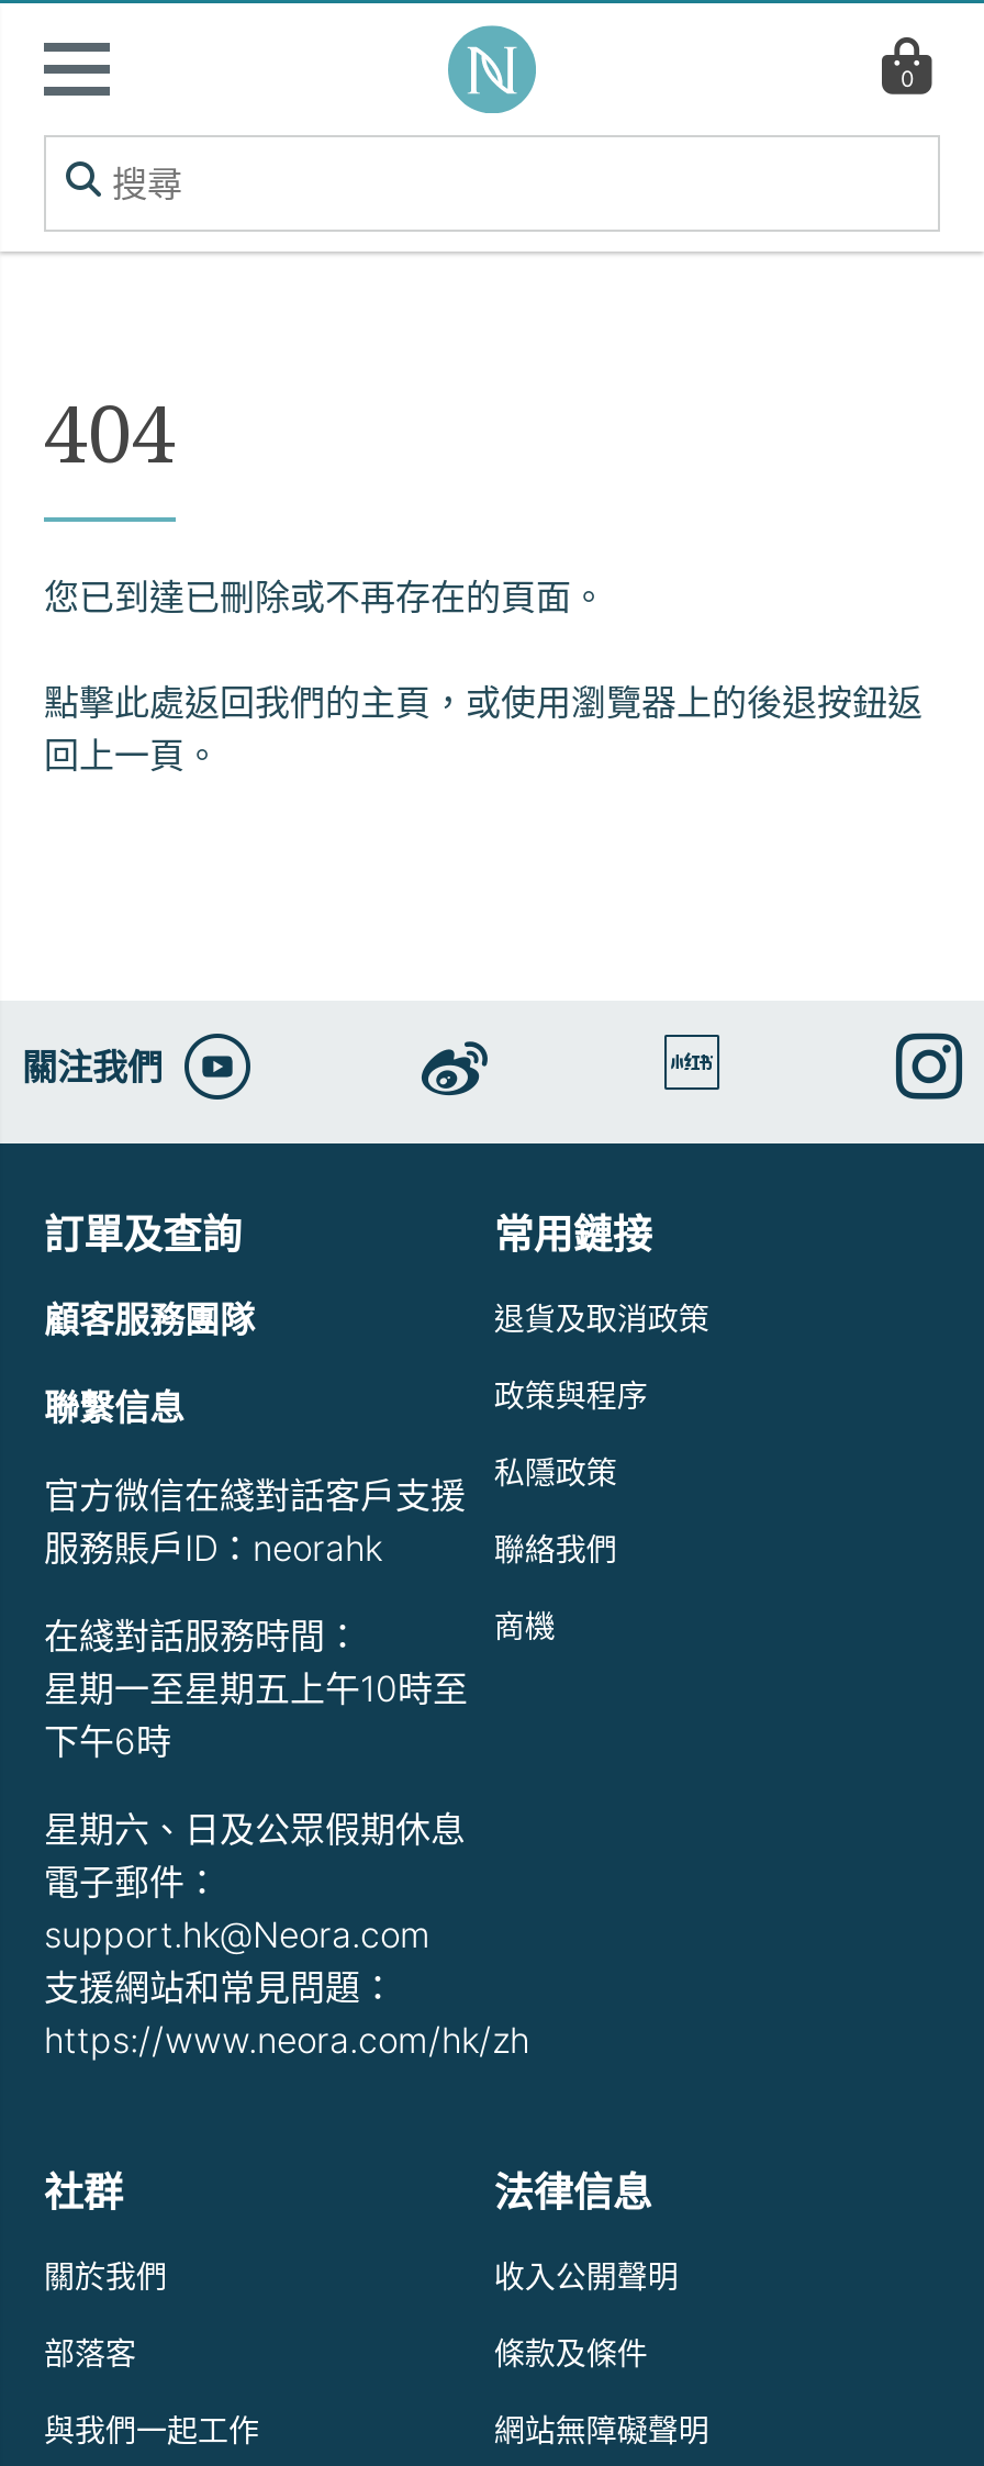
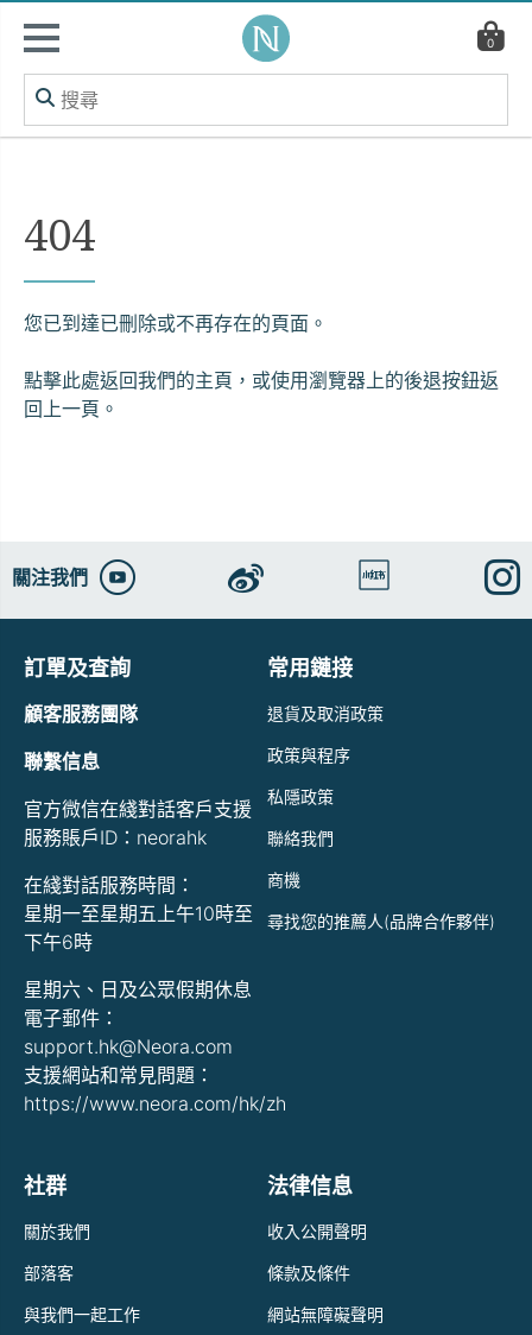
+ 尋找您的推薦人(品牌合作夥伴)
